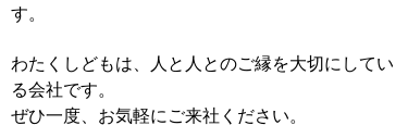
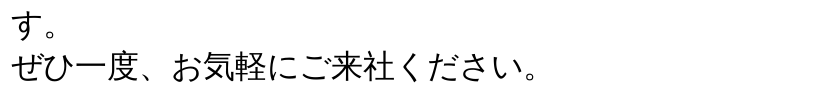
- わたくしどもは、人と人とのご縁を大切にしてい
- る会社です。
